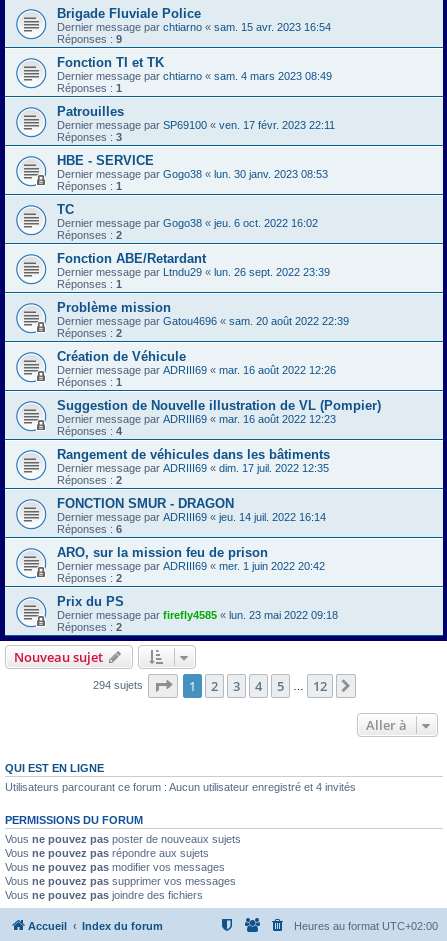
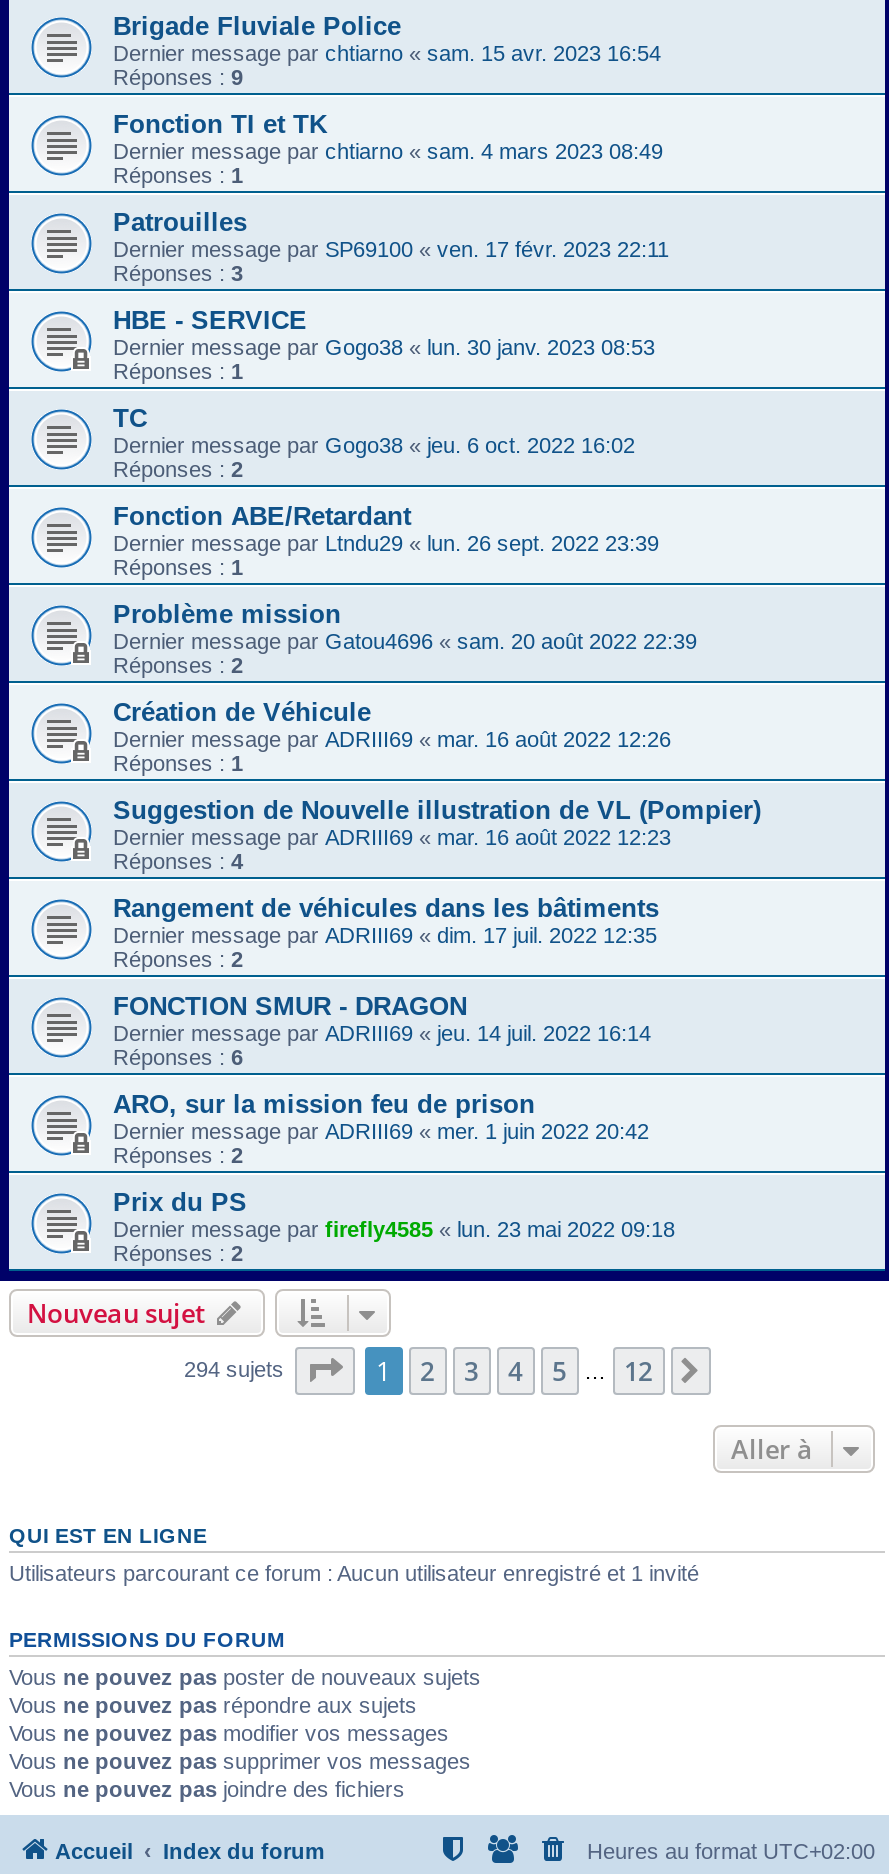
- Utilisateurs parcourant ce forum : Aucun utilisateur enregistré et 4 invités
+ Utilisateurs parcourant ce forum : Aucun utilisateur enregistré et 1 invité
